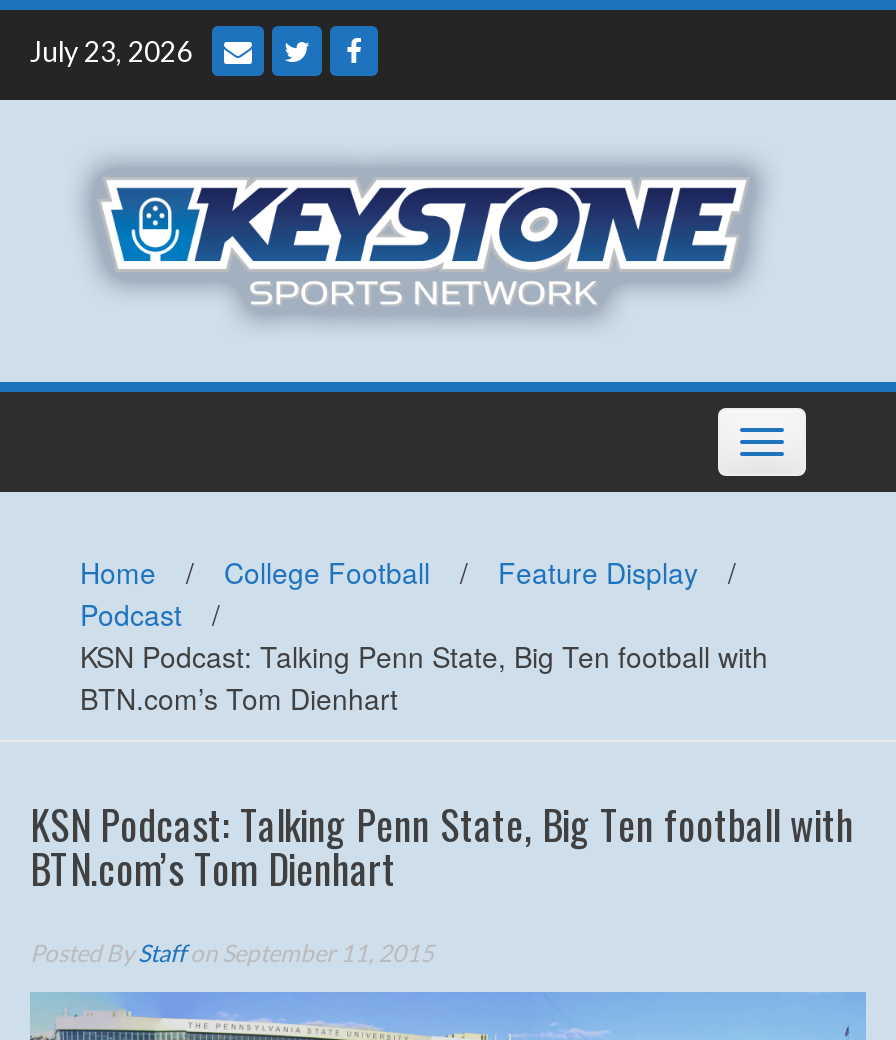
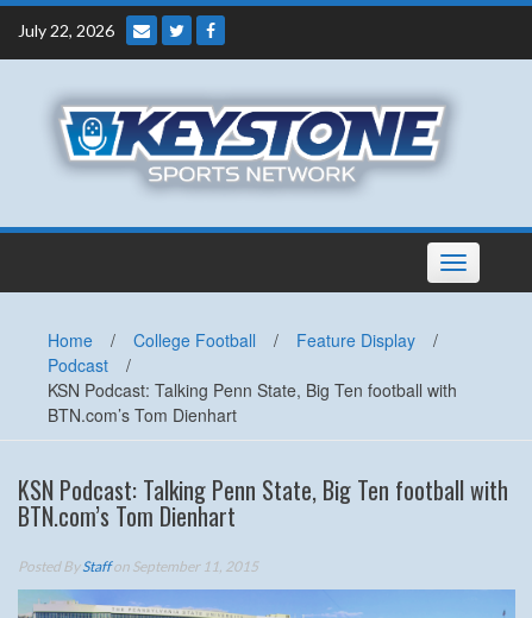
- July 23, 2026
+ July 22, 2026
